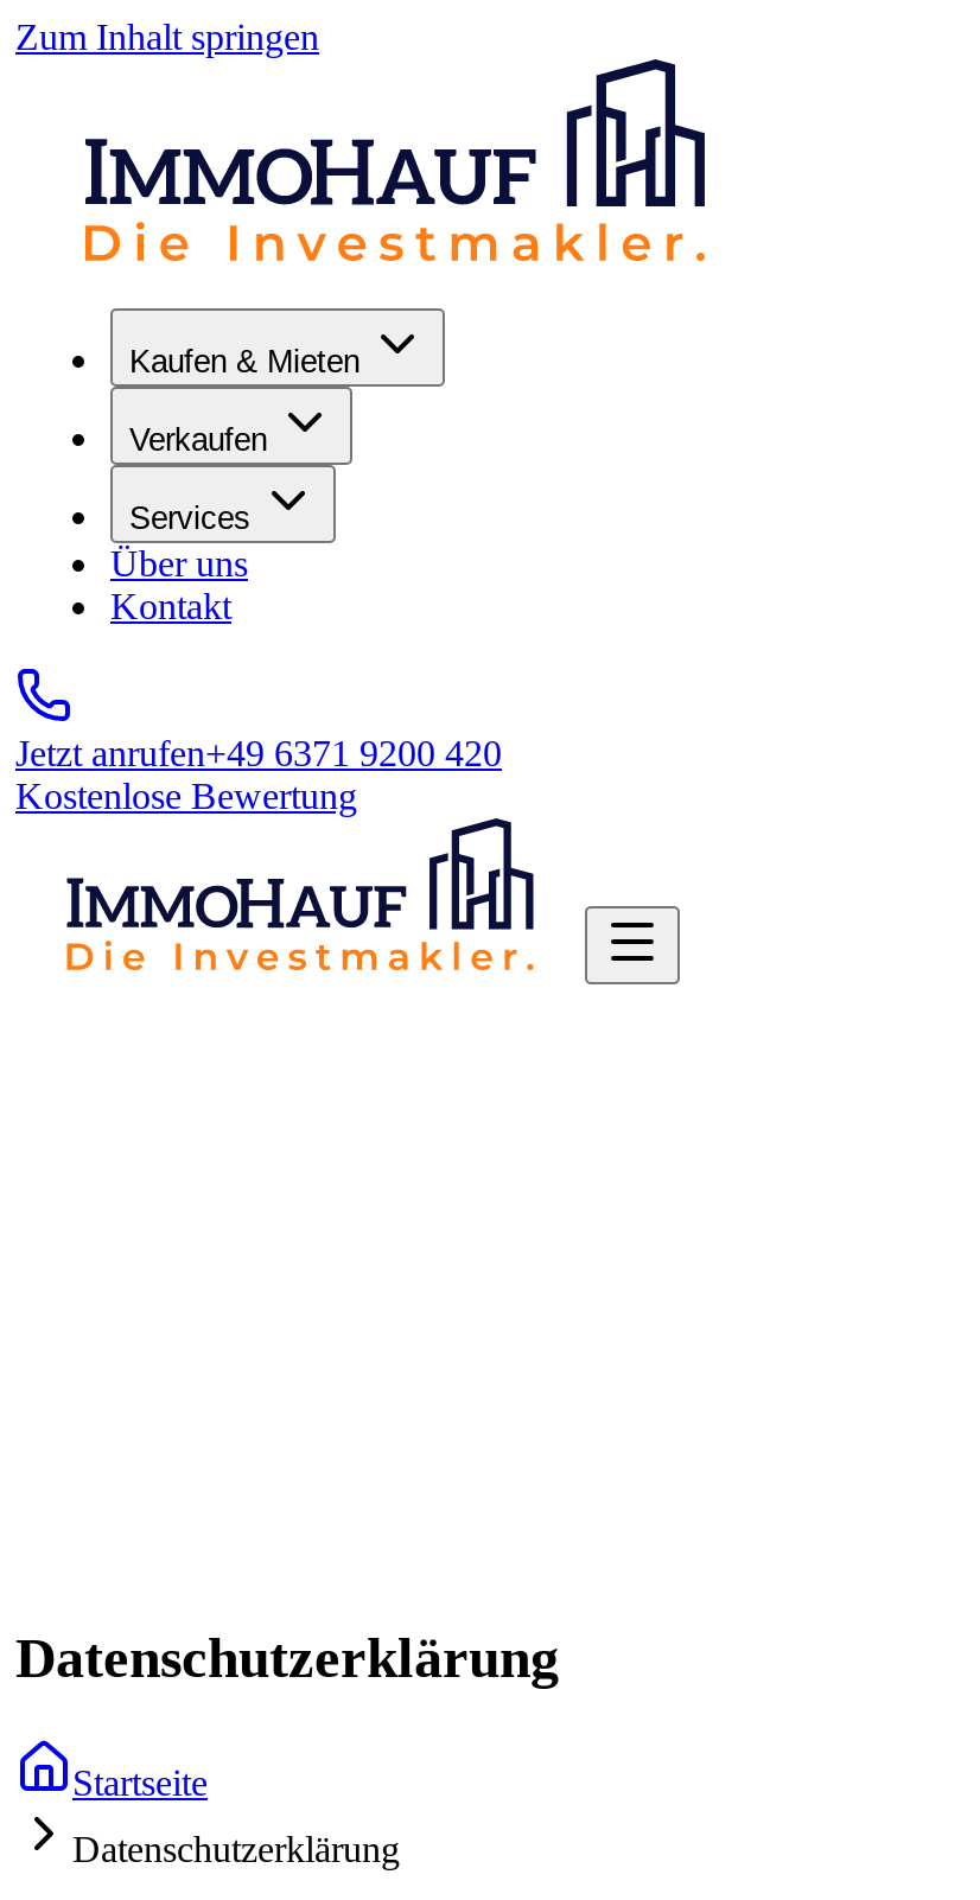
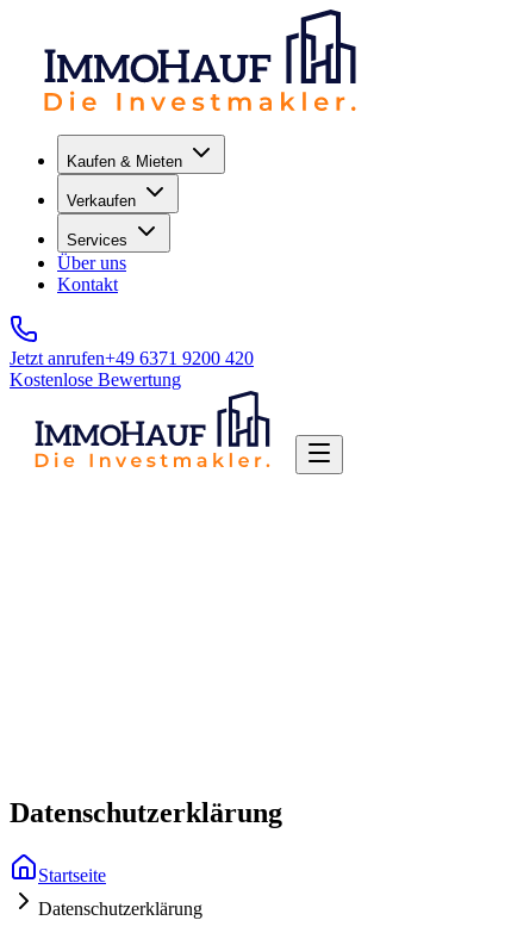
- Zum Inhalt springen
